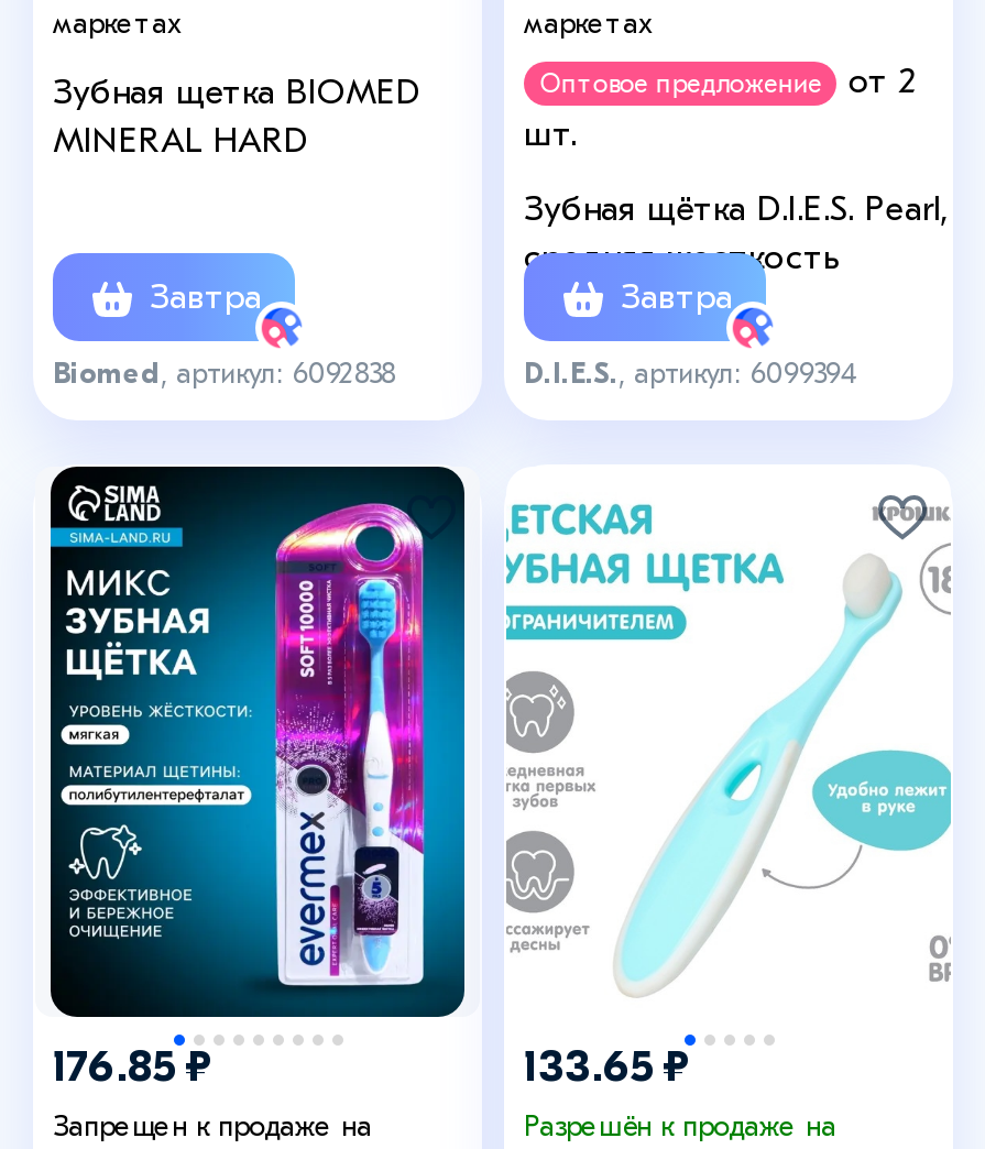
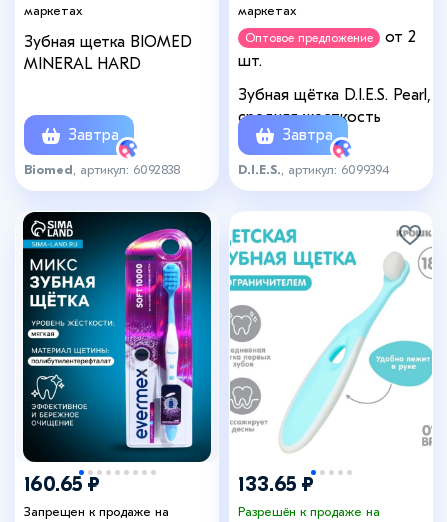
- 176.85 ₽
+ 160.65 ₽
